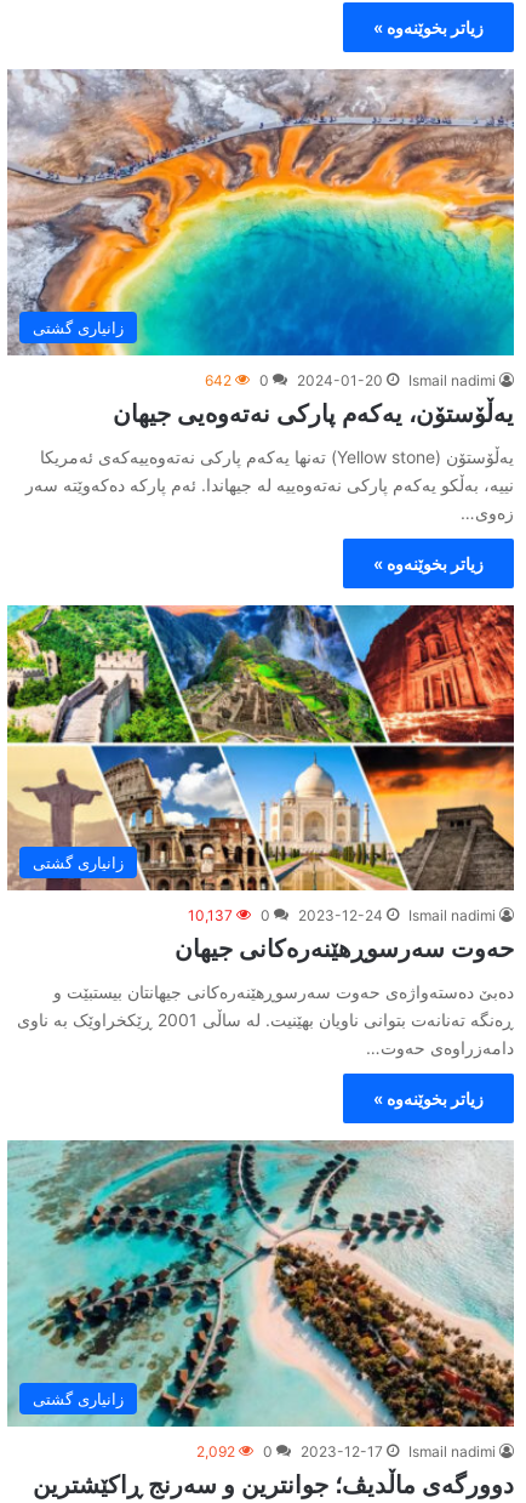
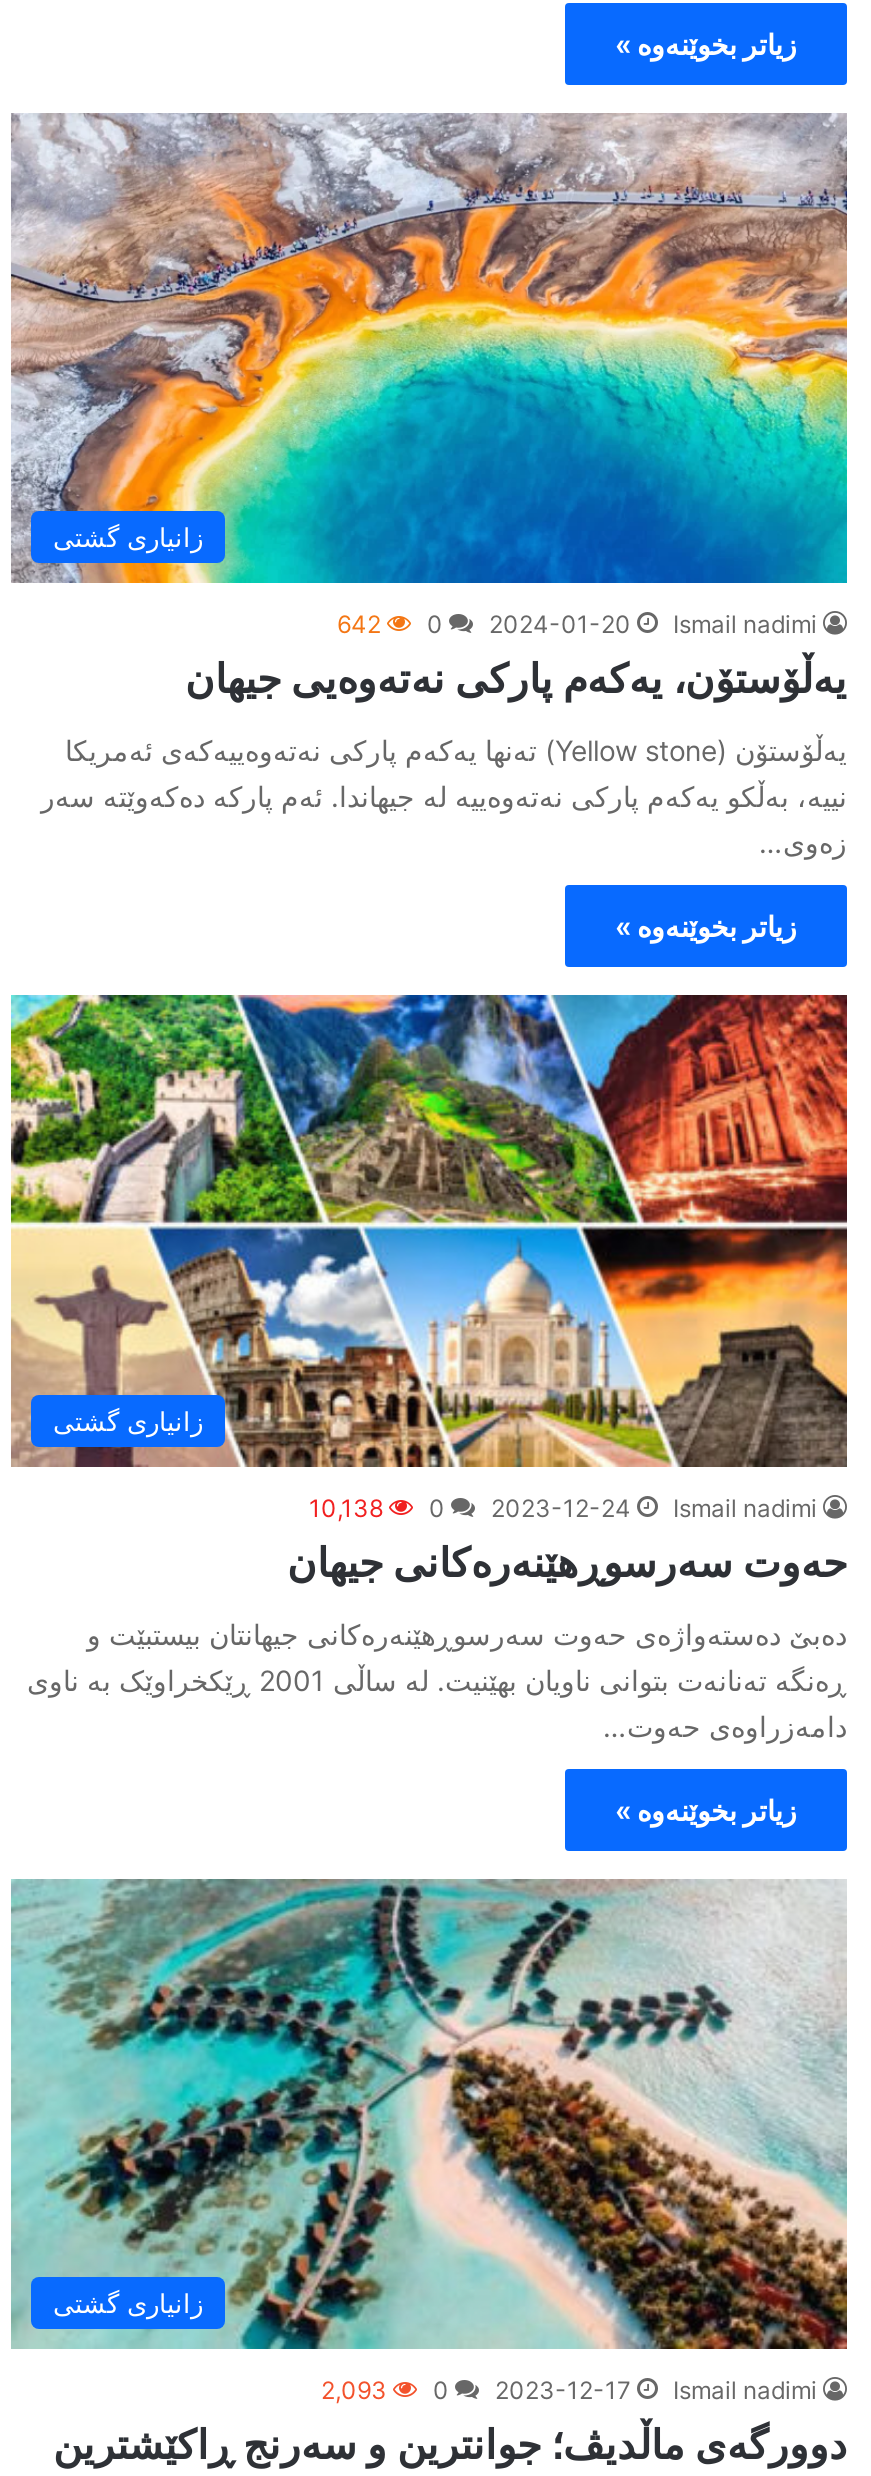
- 10,137 0 2023-12-24 Ismail nadimi
+ 10,138 0 2023-12-24 Ismail nadimi

- 2,092 0 2023-12-17 Ismail nadimi
+ 2,093 0 2023-12-17 Ismail nadimi
